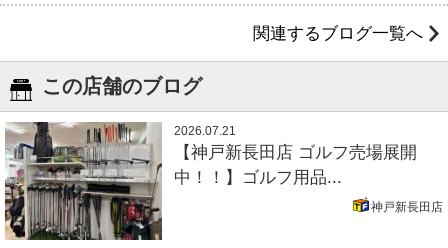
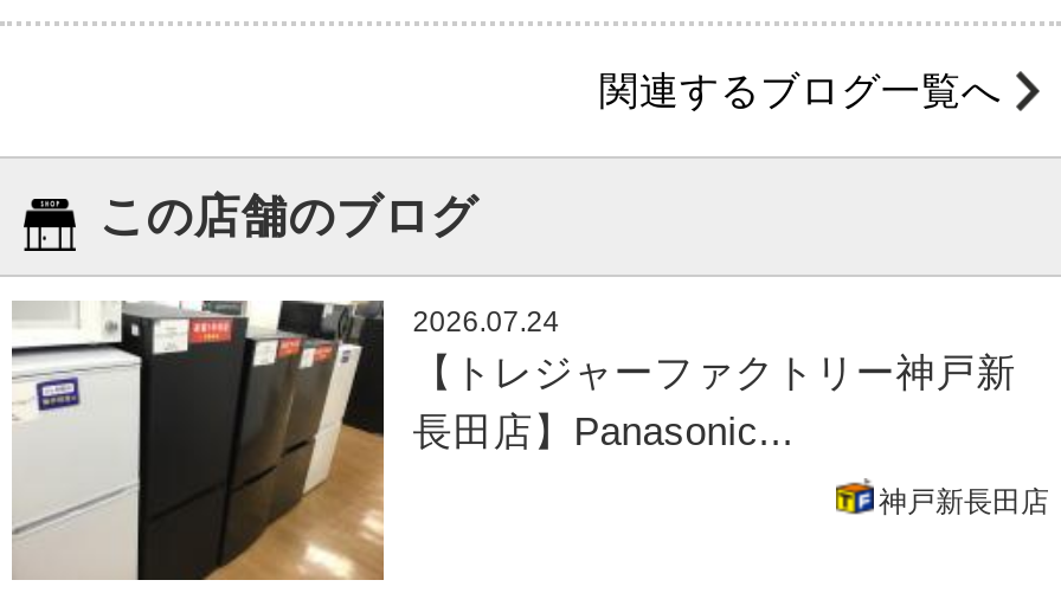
- [image]
- 2026.07.21
- 【神戸新長田店 ゴルフ売場展開
- 中！！】ゴルフ用品...
+ [image]
+ 2026.07.24
+ 【トレジャーファクトリー神戸新
+ 長田店】Panasonic...
